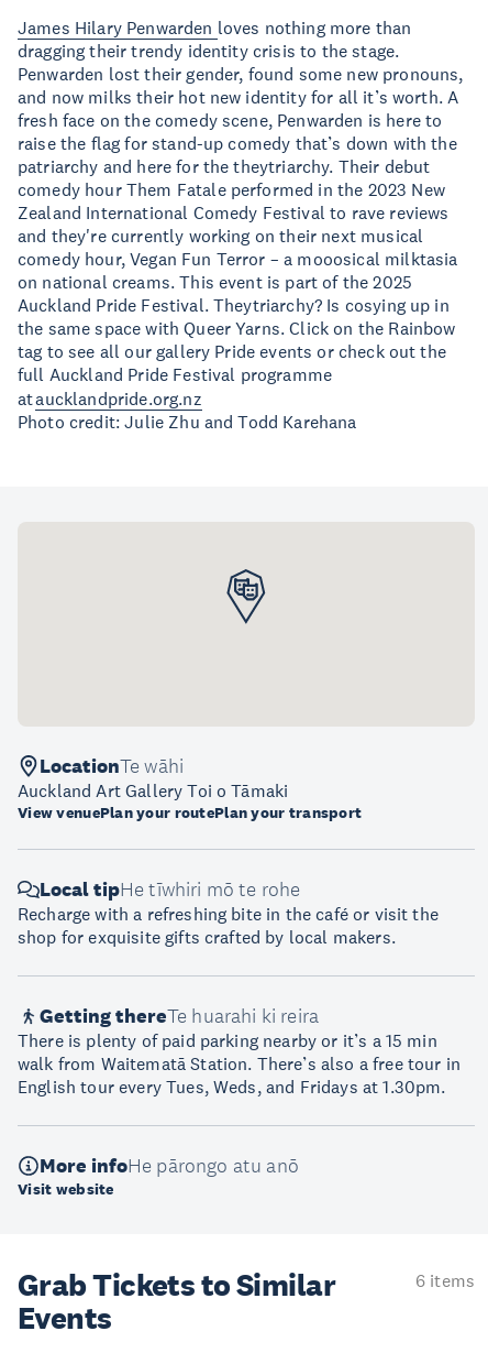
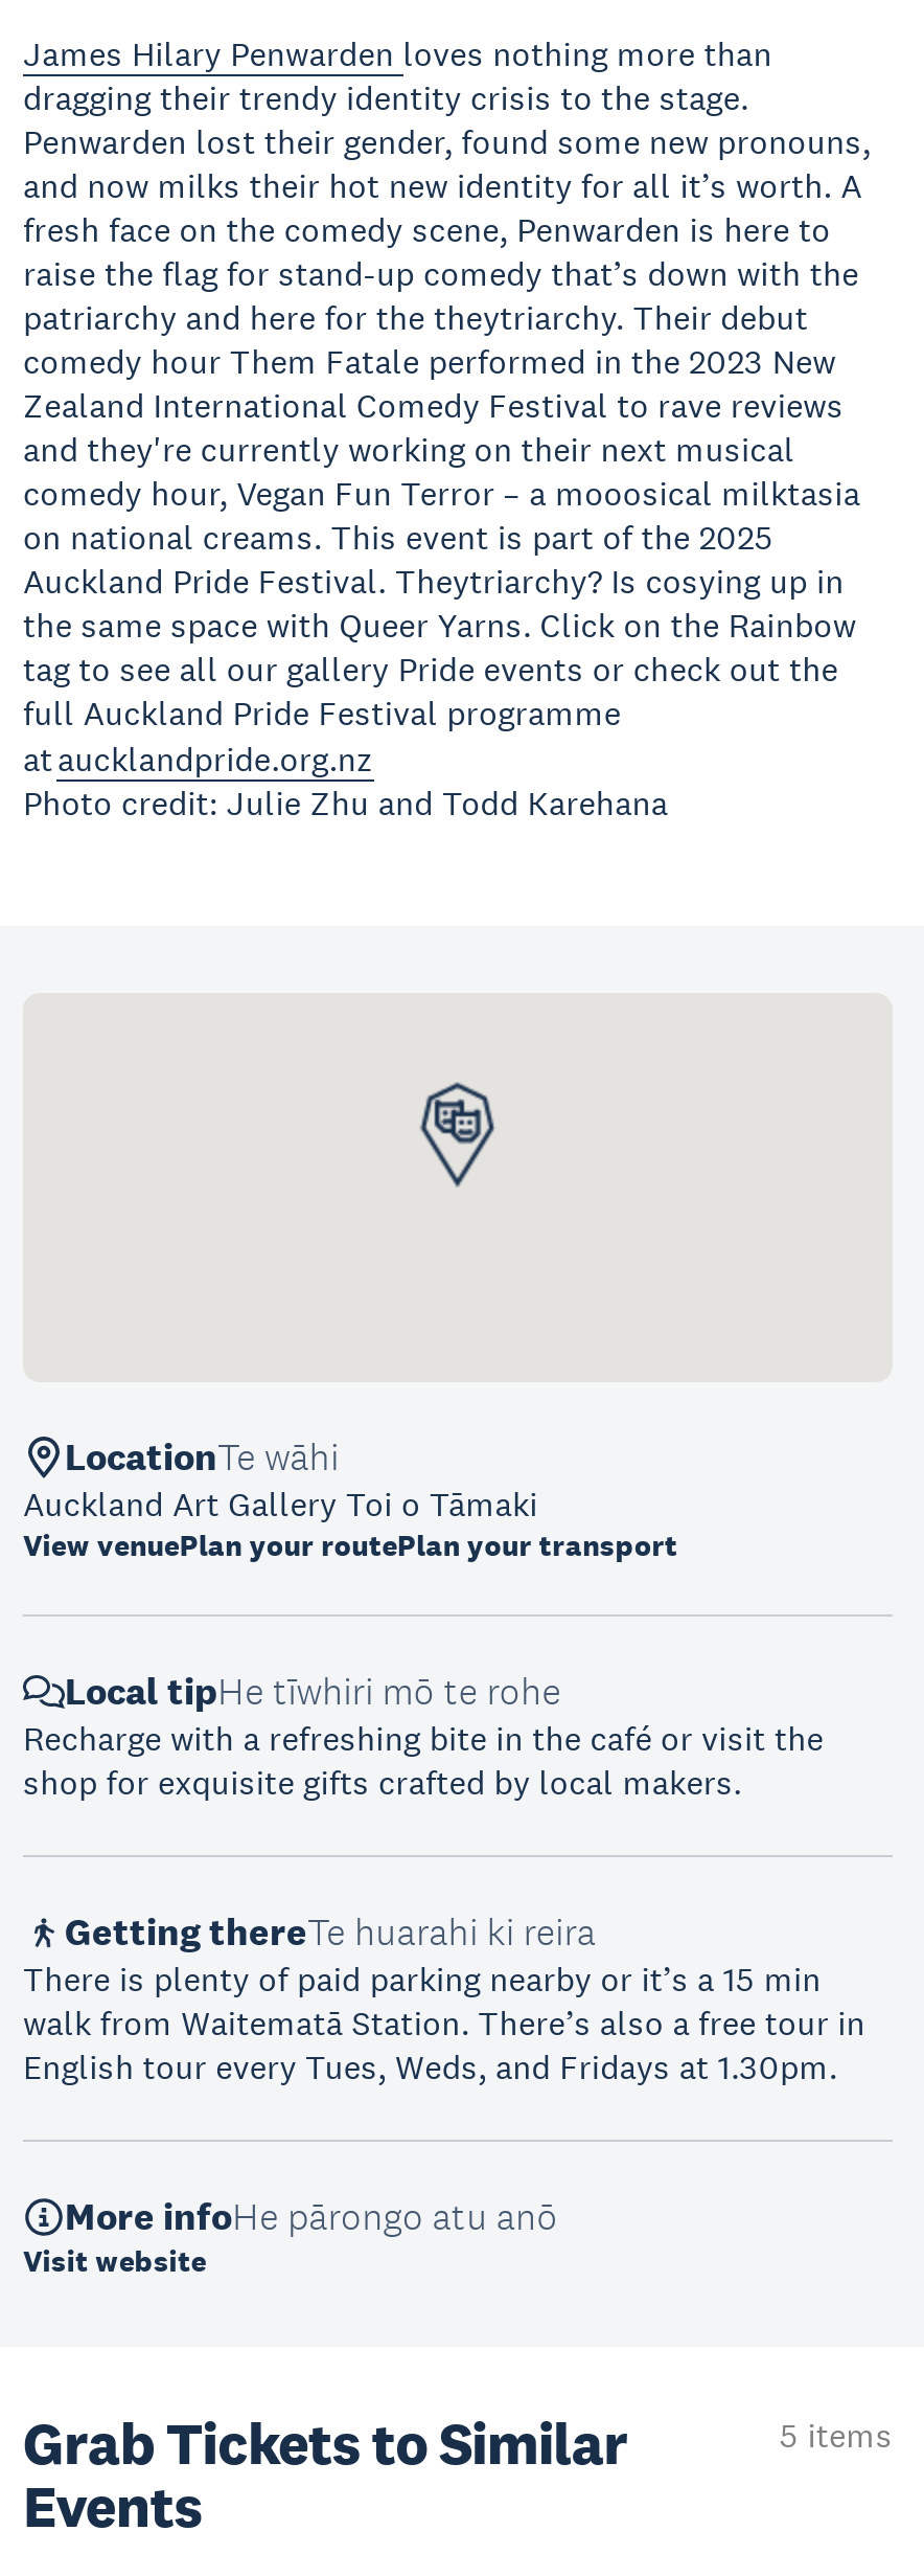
- 6 items
+ 5 items
